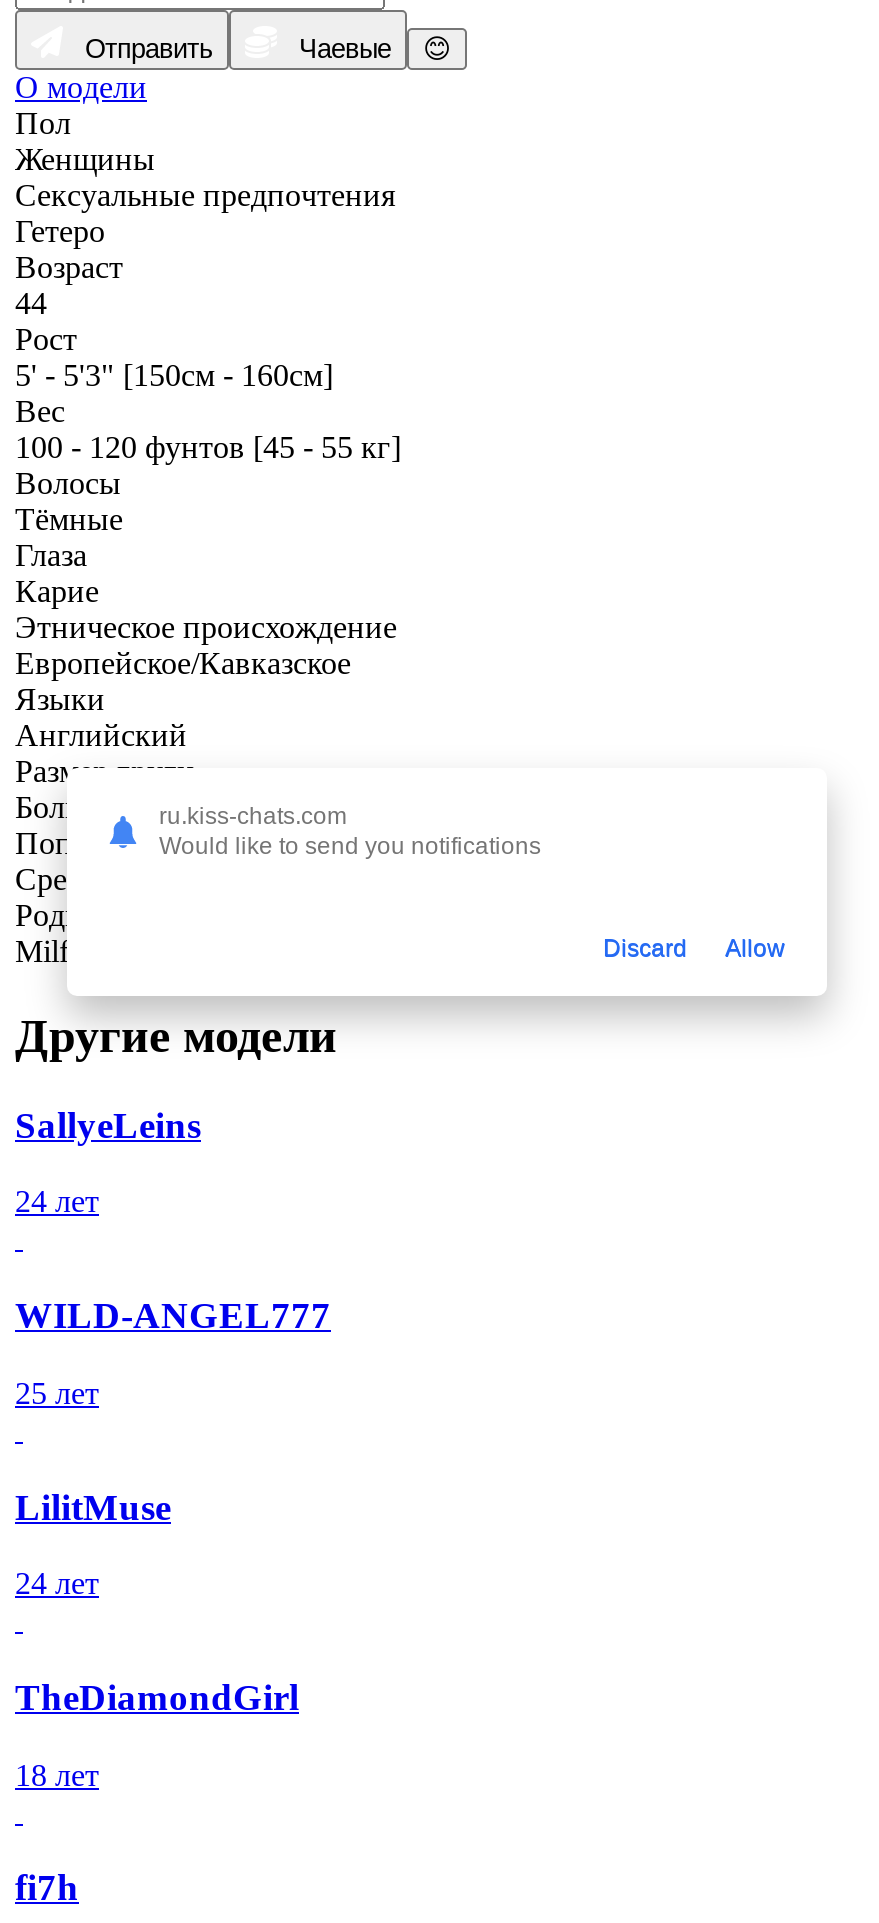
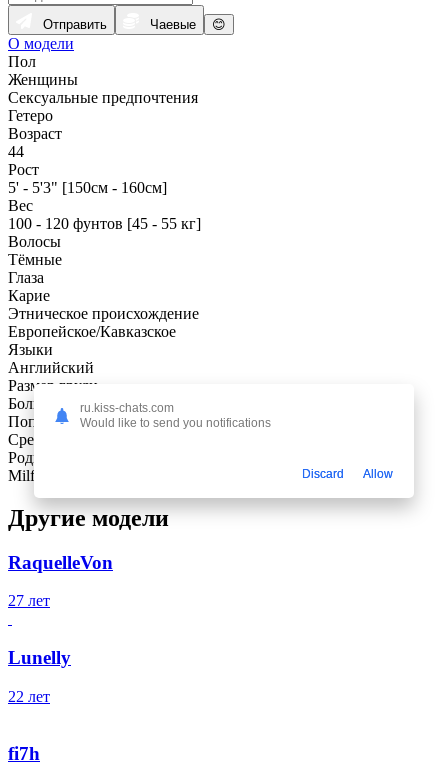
- SallyeLeins
- 24 лет
- WILD-ANGEL777
- 25 лет
- LilitMuse
- 24 лет
- TheDiamondGirl
- 18 лет
+ RaquelleVon
+ 27 лет
+ Lunelly
+ 22 лет
